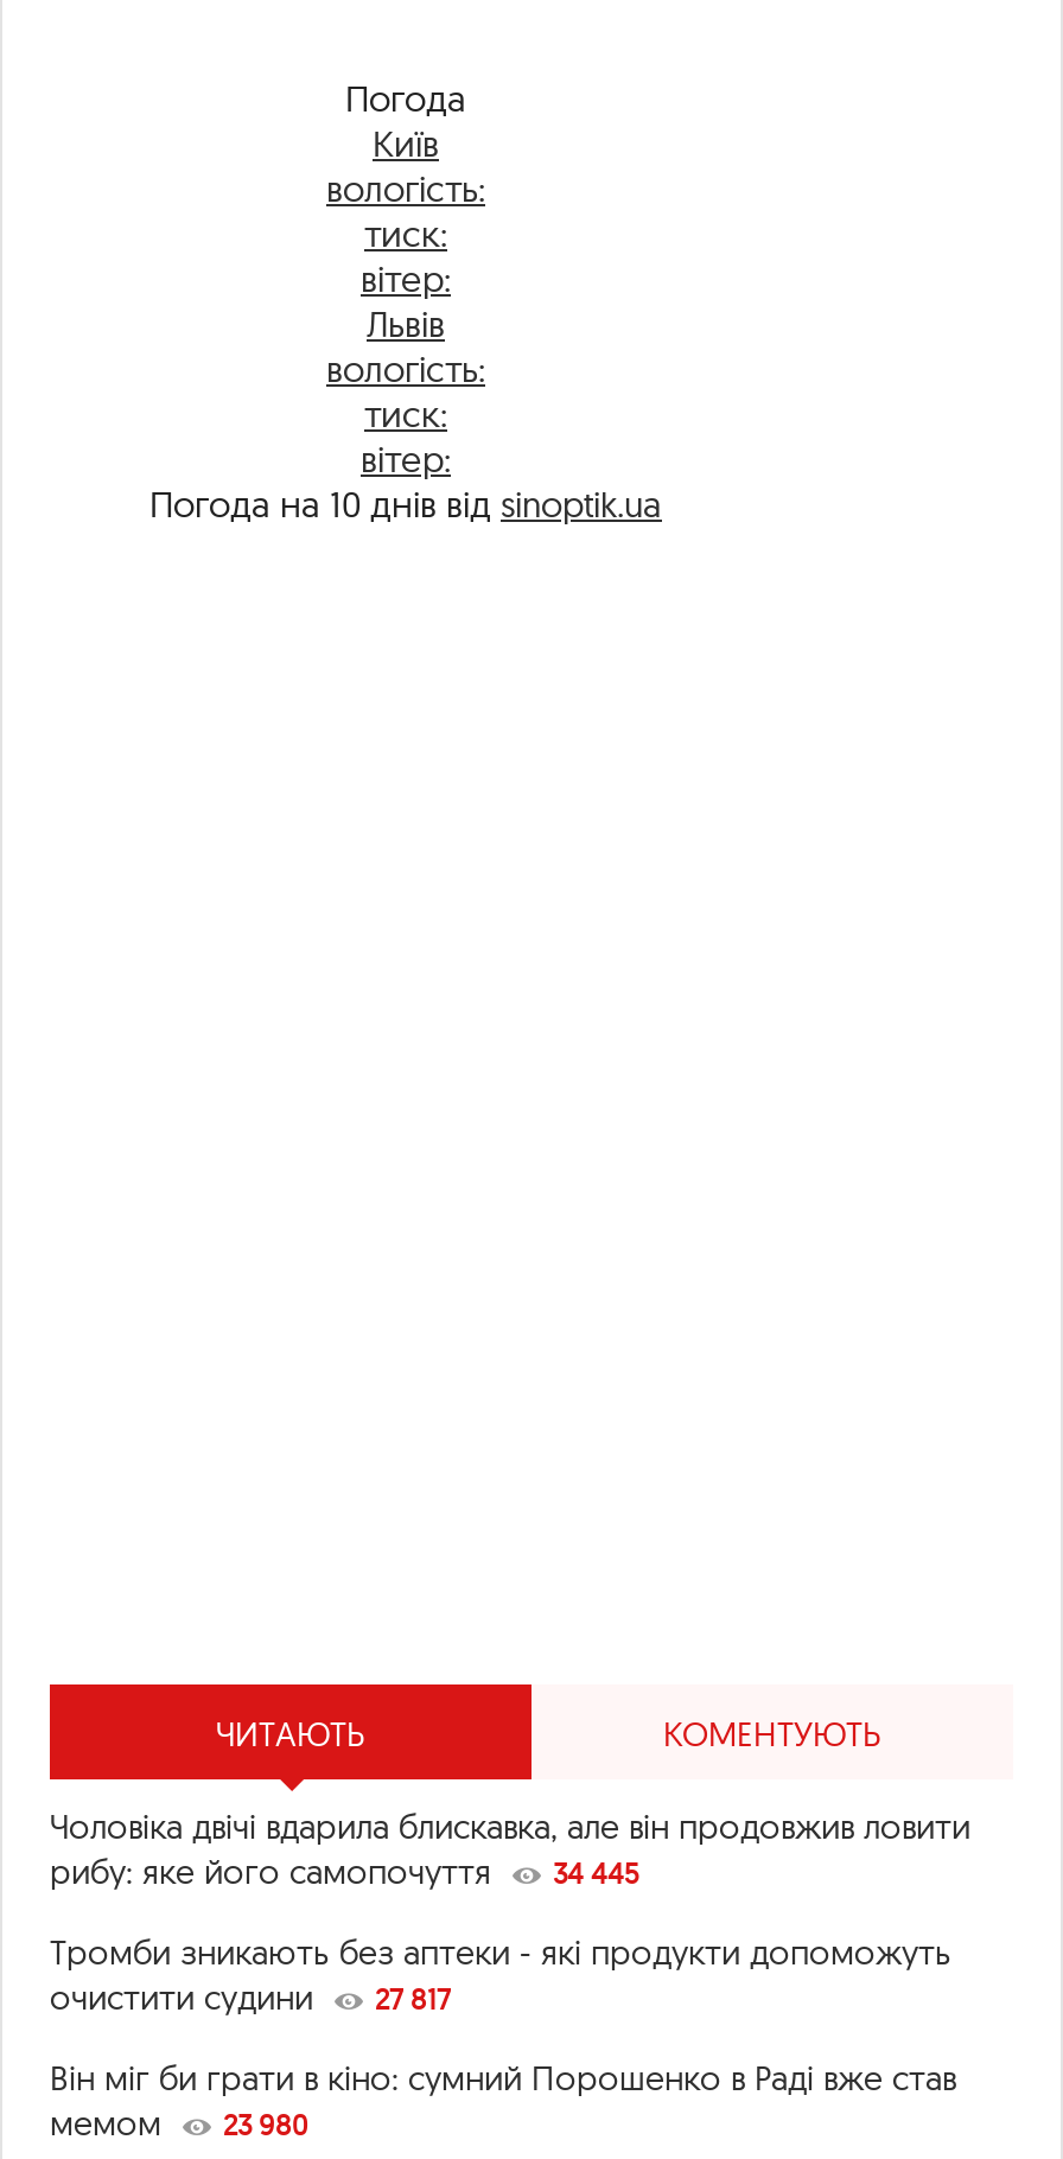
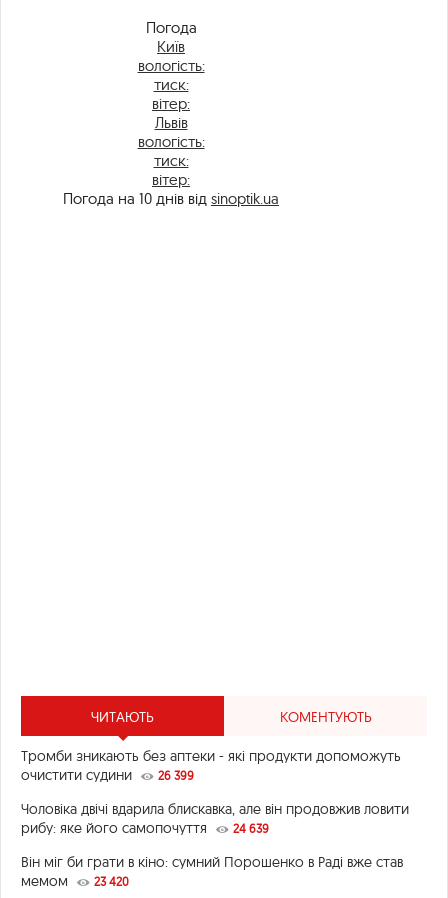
moved down: Чоловіка двічі вдарила блискавка, але він продовжив ловити | рибу: яке його самопочуття

- 34 445

moved up: Тромби зникають без аптеки - які продукти допоможуть | очистити судини

- 27 817
+ 26 399
+ 24 639

- мемом 23 980
+ мемом 23 420
